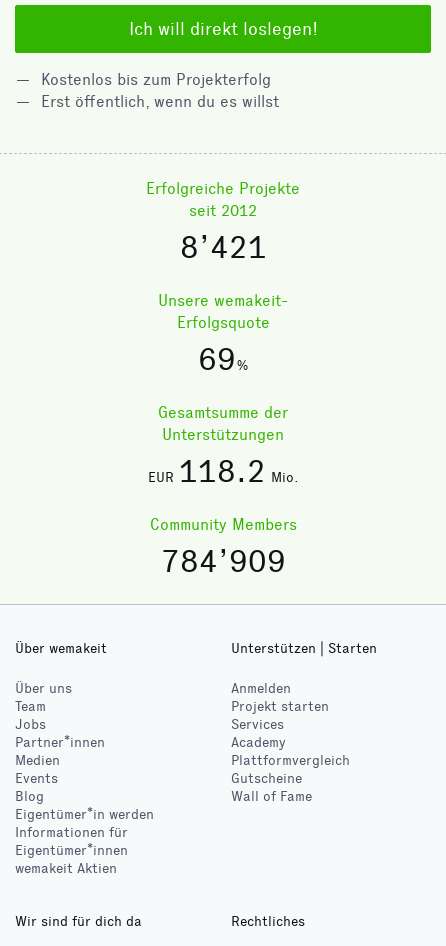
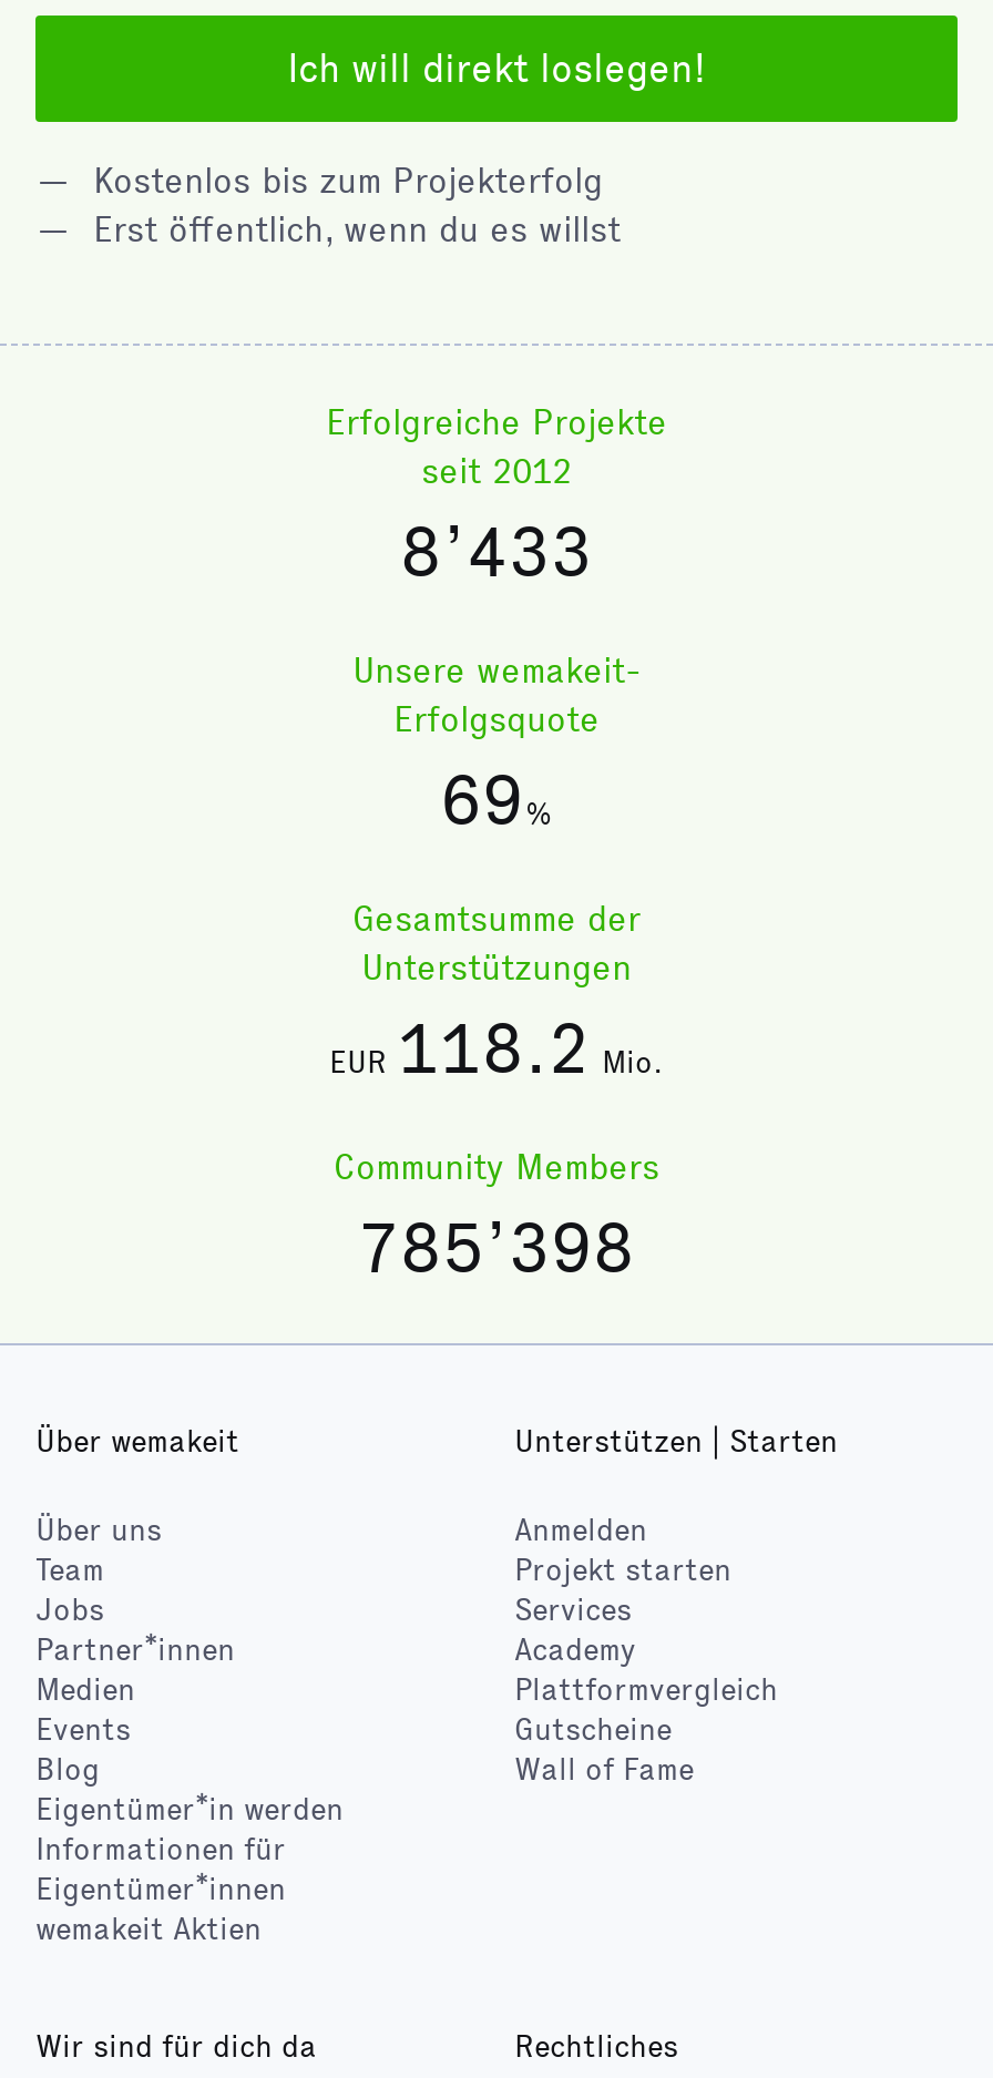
- 8’421
+ 8’433

- 784’909
+ 785’398
